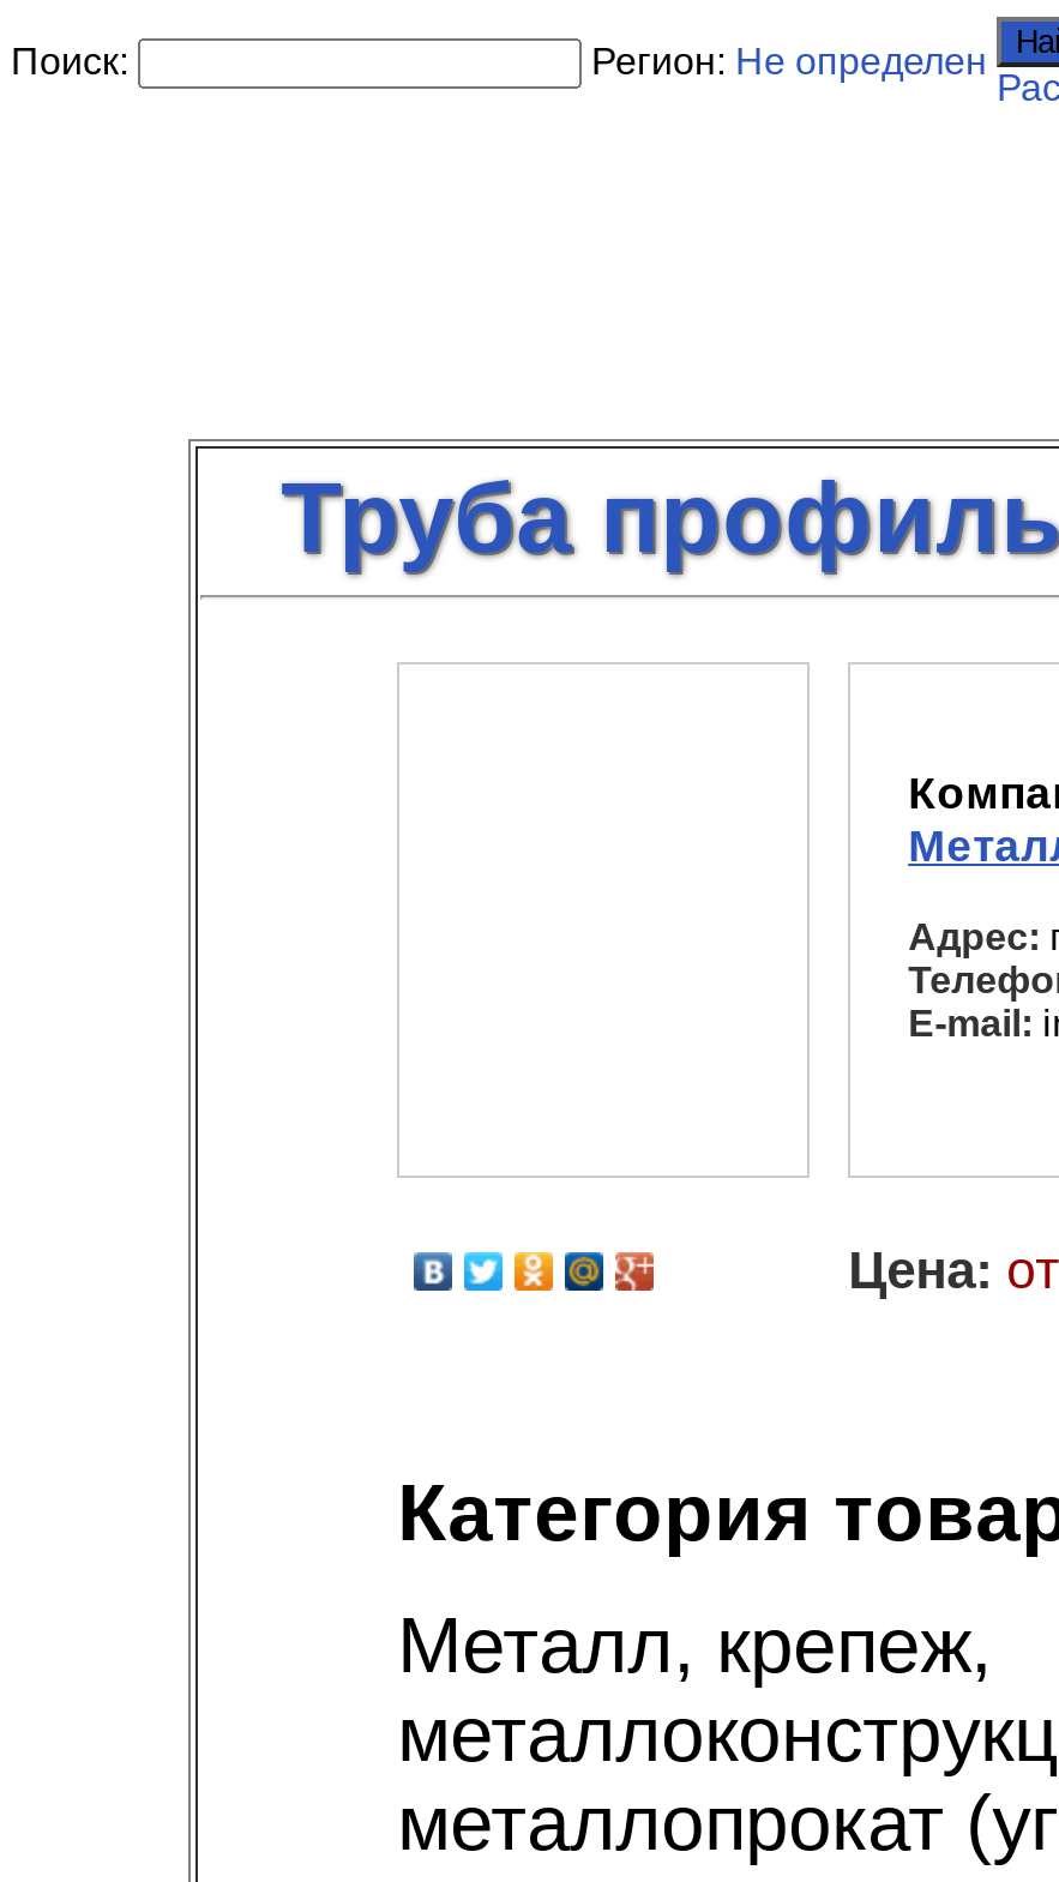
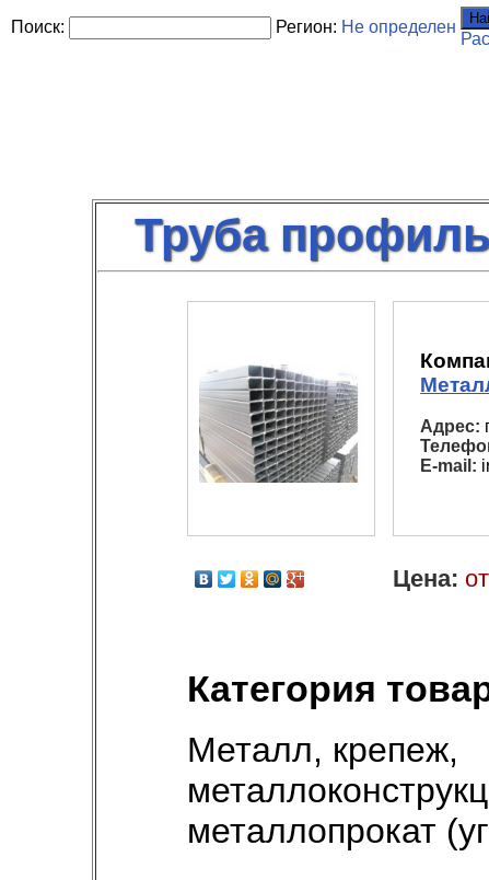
+ [image]
